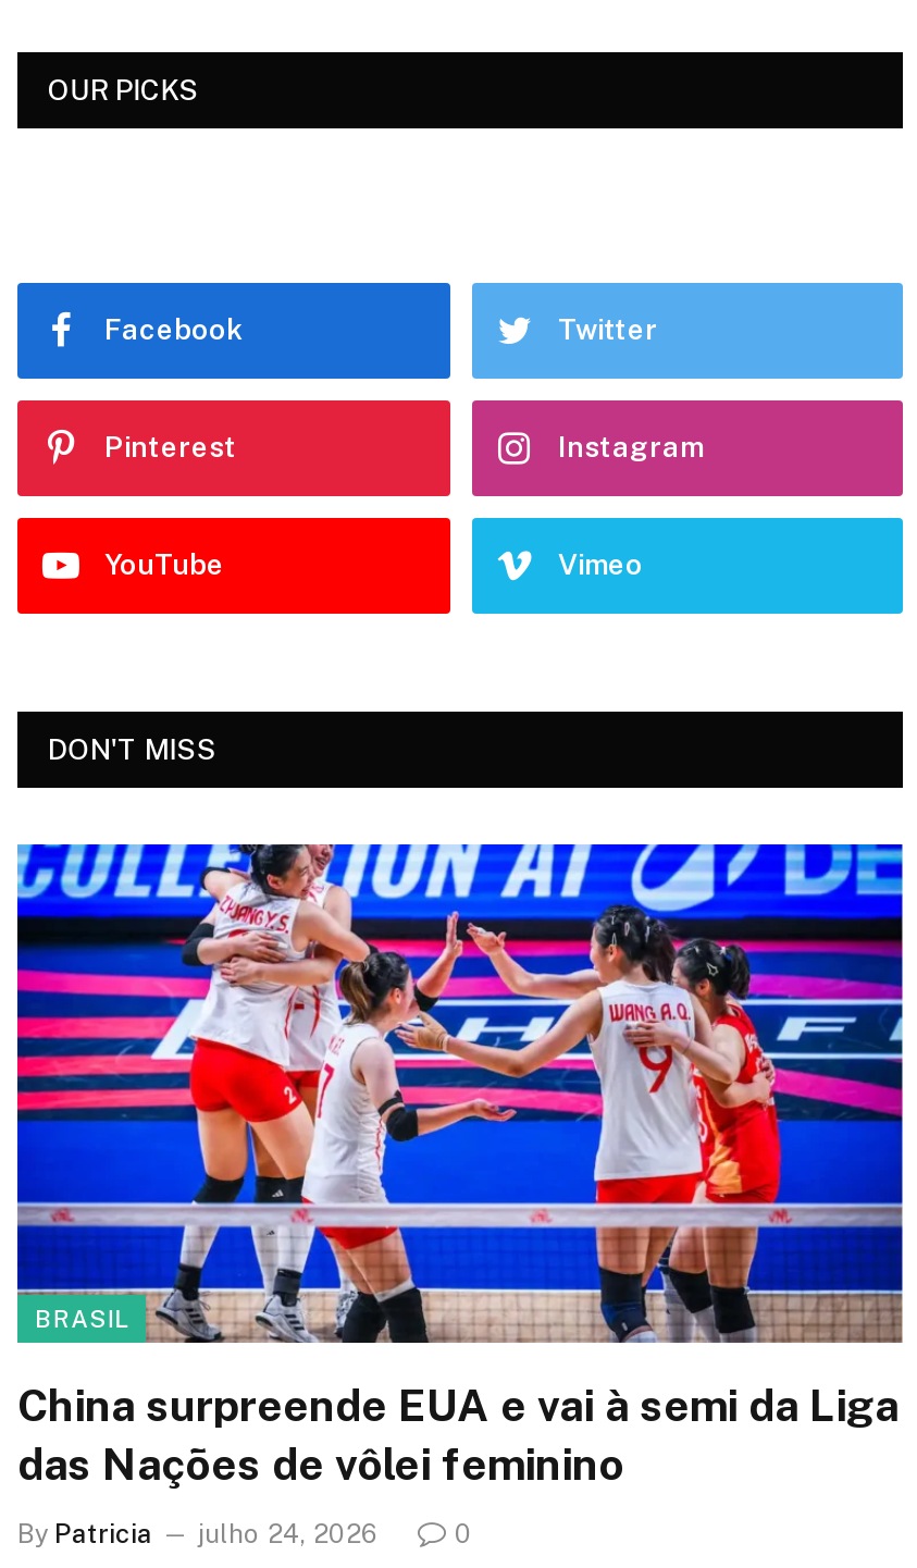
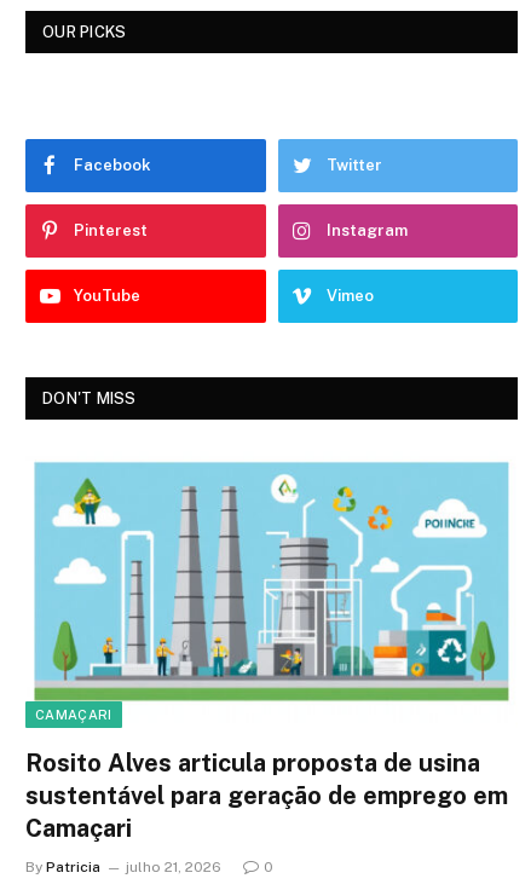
- [image]
- BRASIL
+ [image]
+ CAMAÇARI

- China surpreende EUA e vai à semi da Liga
- das Nações de vôlei feminino
+ Rosito Alves articula proposta de usina
+ sustentável para geração de emprego em
+ Camaçari

- By Patricia julho 24, 2026
+ By Patricia julho 21, 2026
